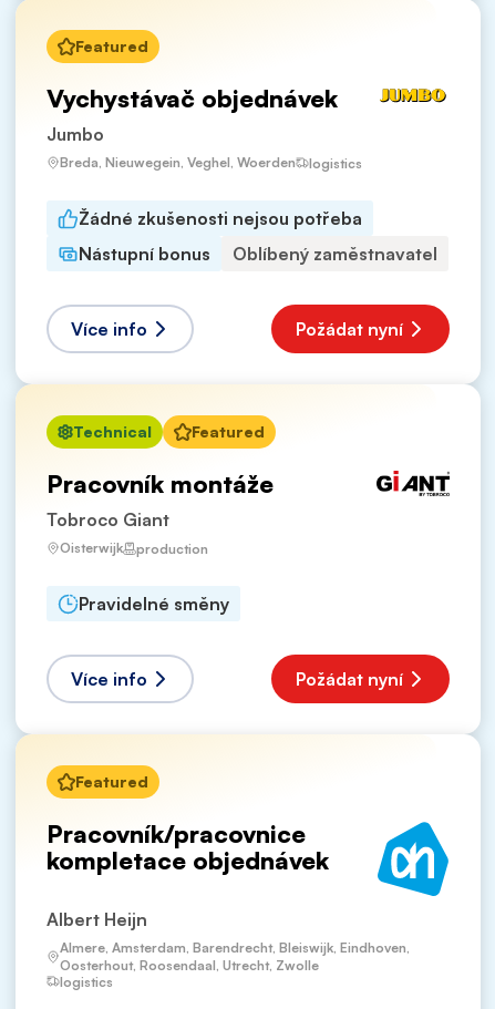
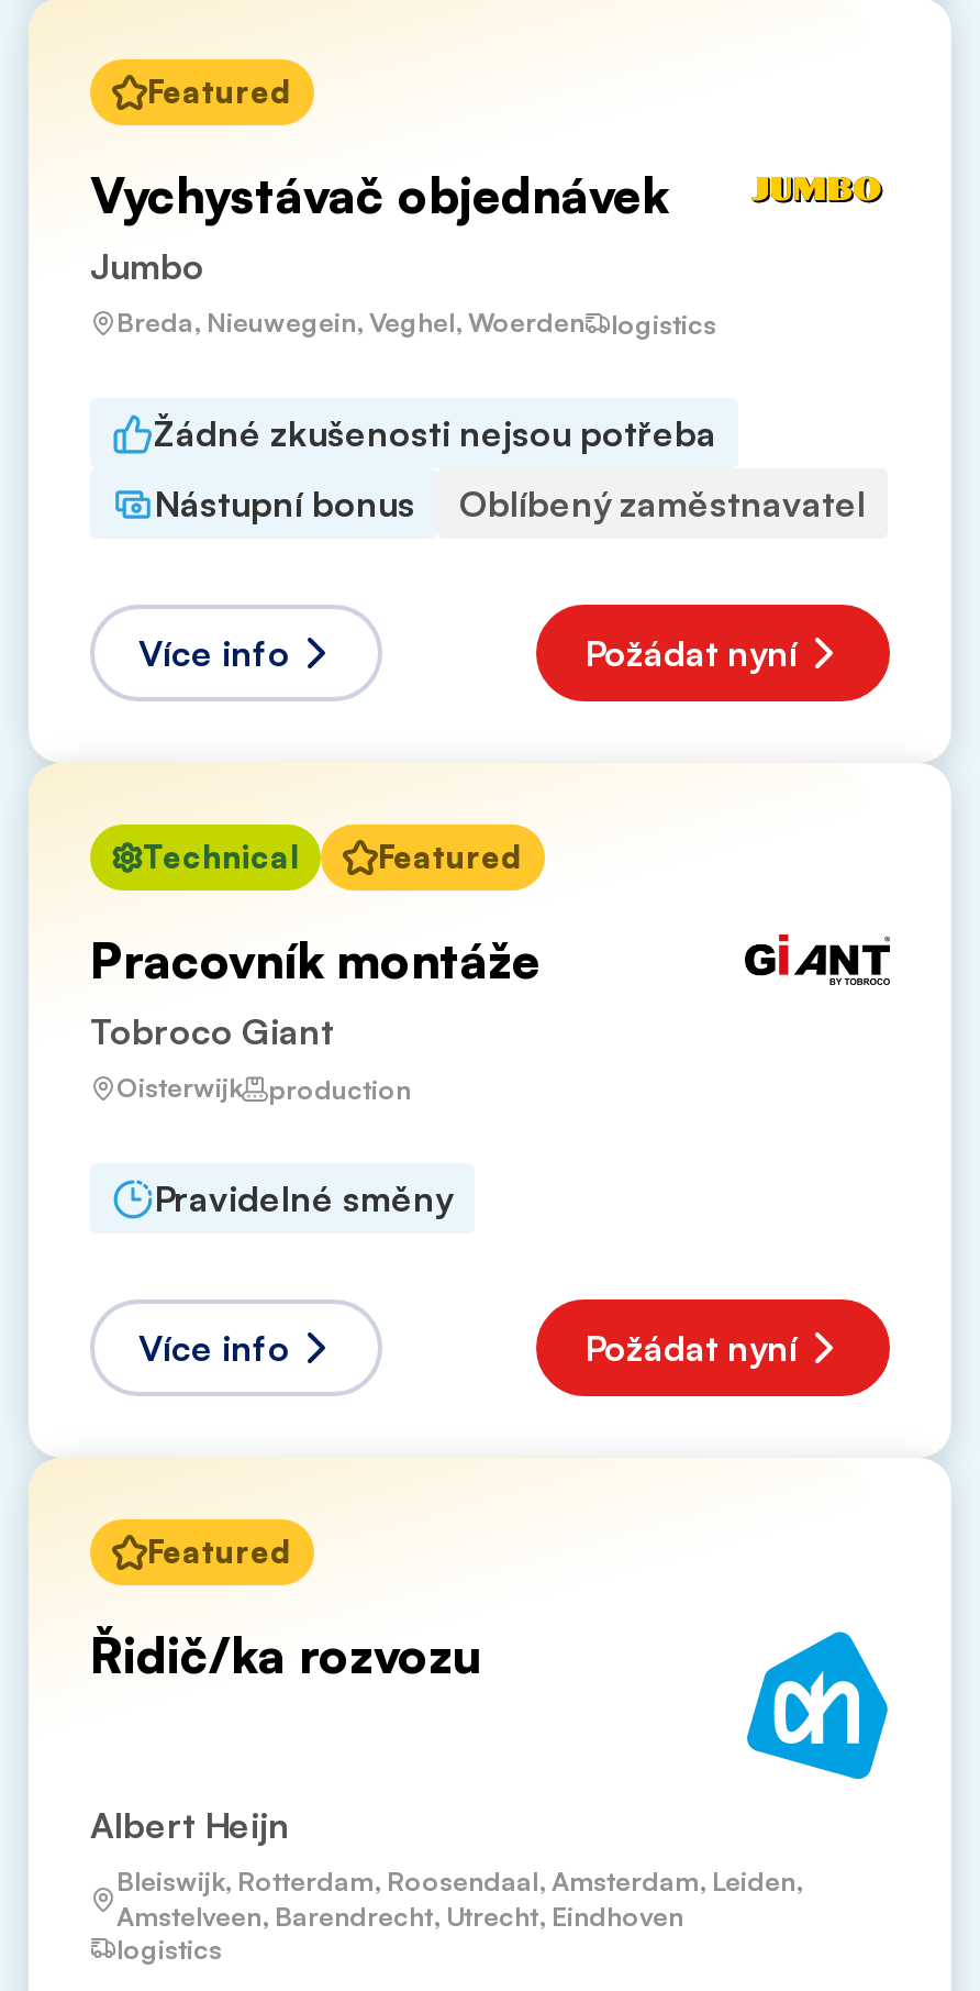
- Pracovník/pracovnice
- kompletace objednávek
+ Řidič/ka rozvozu

- Almere, Amsterdam, Barendrecht, Bleiswijk, Eindhoven,
- Oosterhout, Roosendaal, Utrecht, Zwolle
+ Bleiswijk, Rotterdam, Roosendaal, Amsterdam, Leiden,
+ Amstelveen, Barendrecht, Utrecht, Eindhoven
